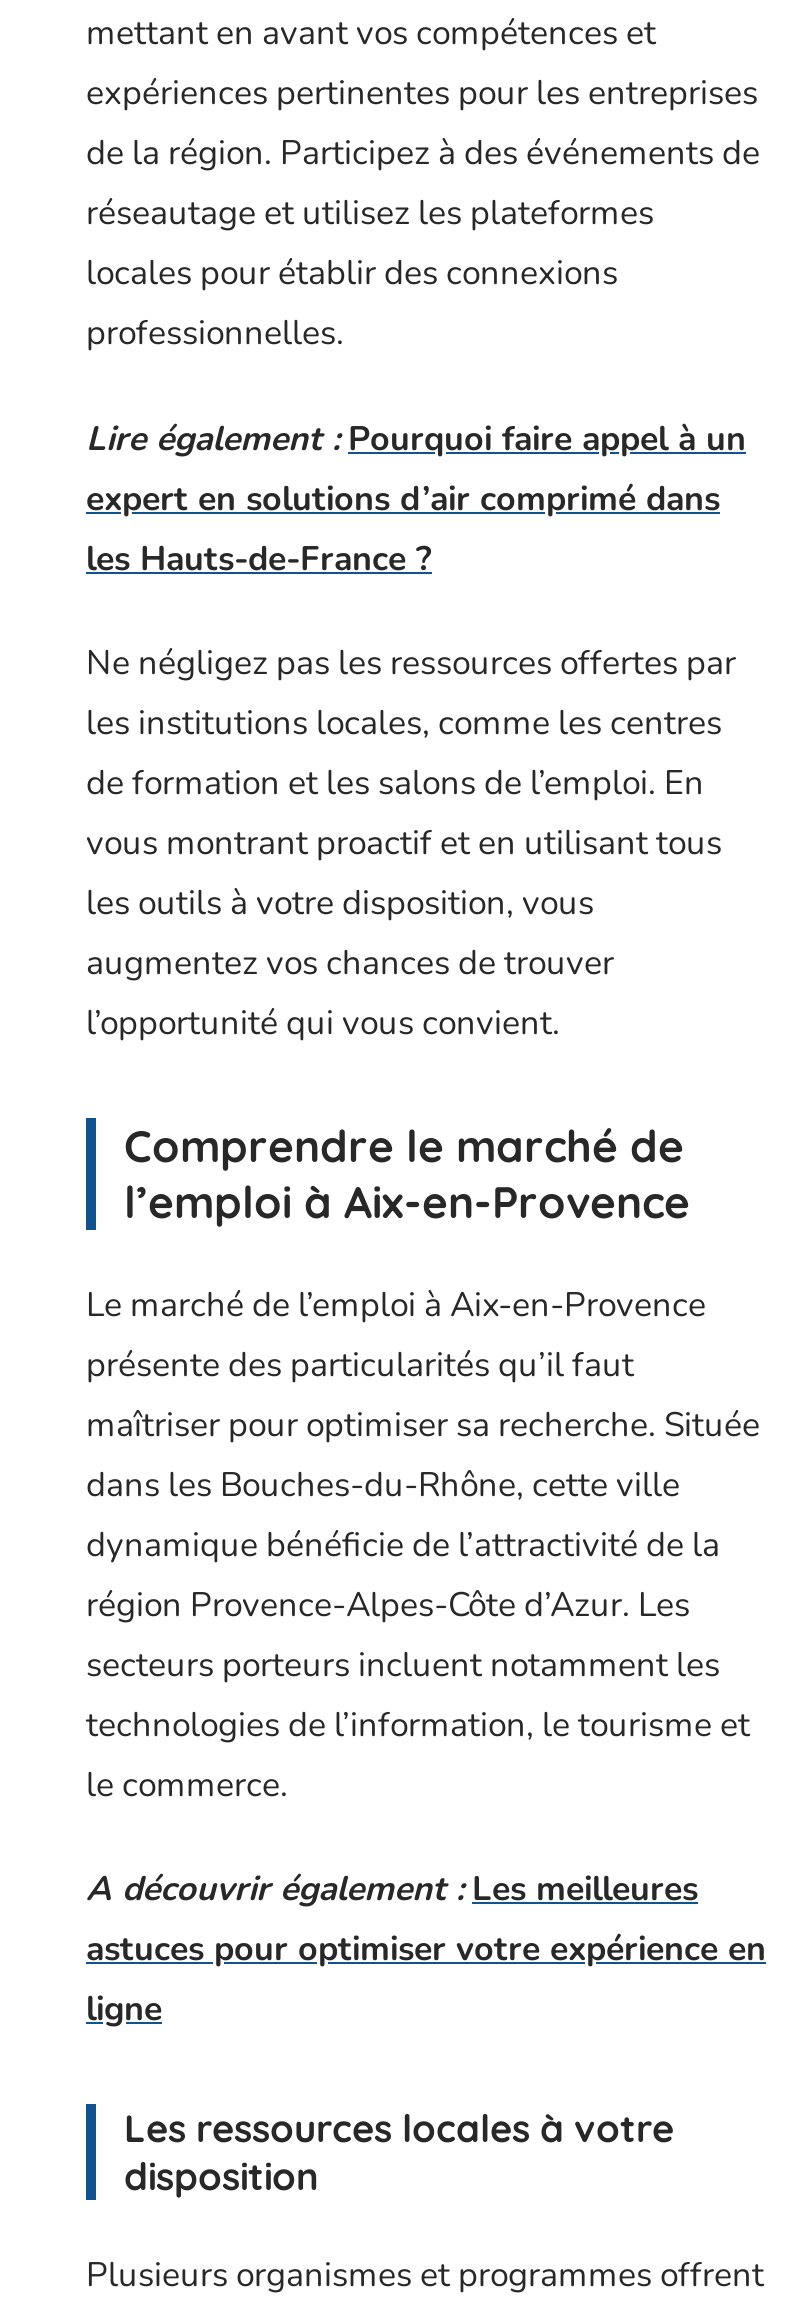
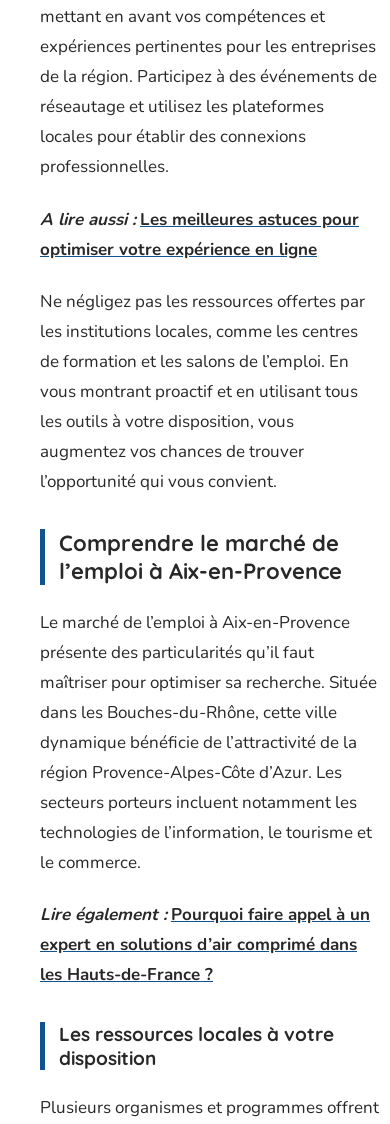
+ A lire aussi : Les meilleures astuces pour
+ optimiser votre expérience en ligne

moved down: Lire également : Pourquoi faire appel à un | expert en solutions d’air comprimé dans | les Hauts-de-France ?

- A découvrir également : Les meilleures
- astuces pour optimiser votre expérience en
- ligne
